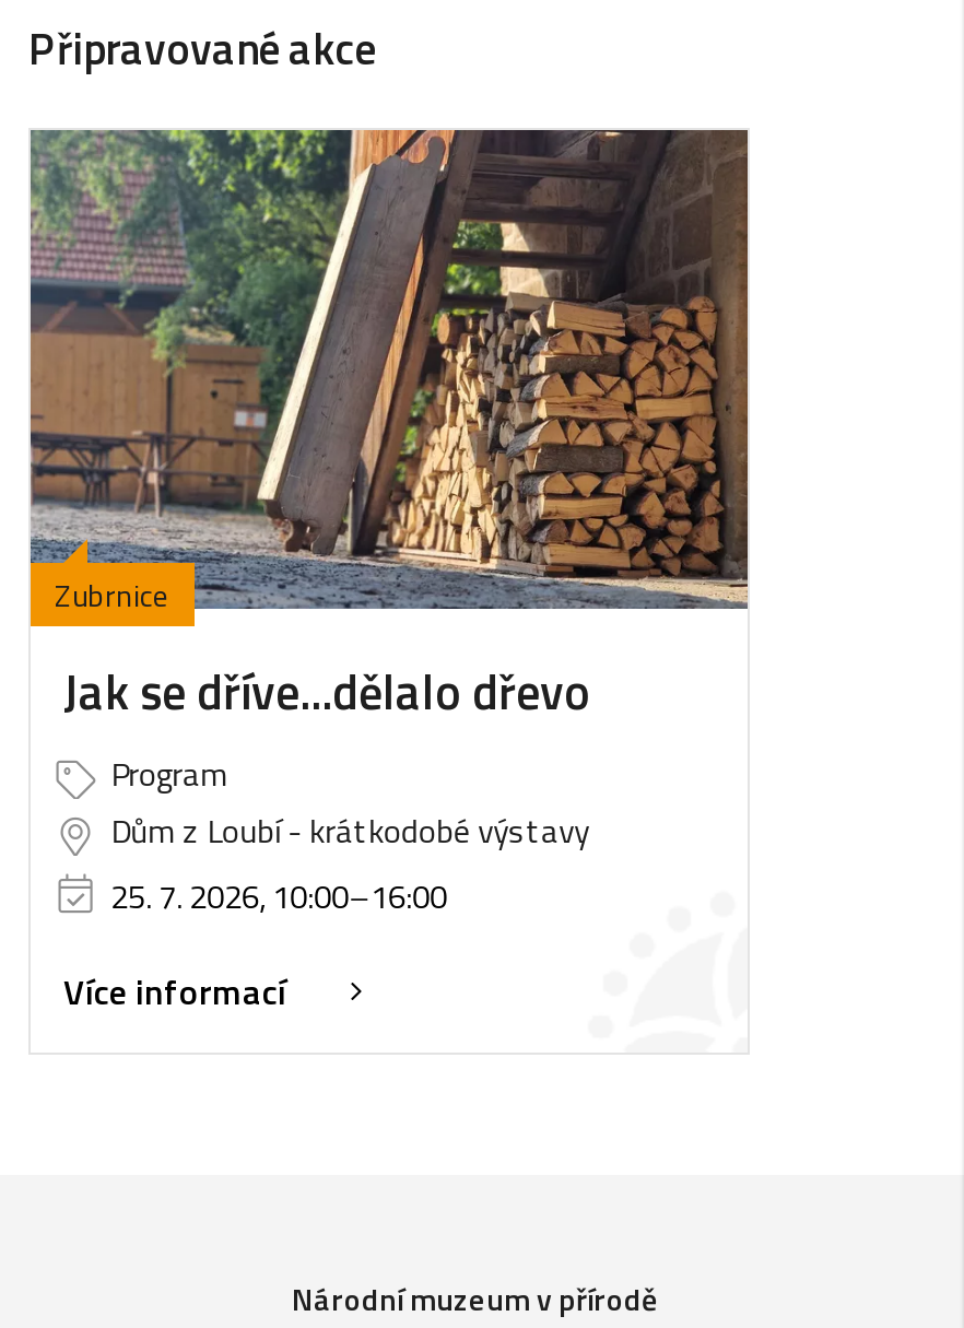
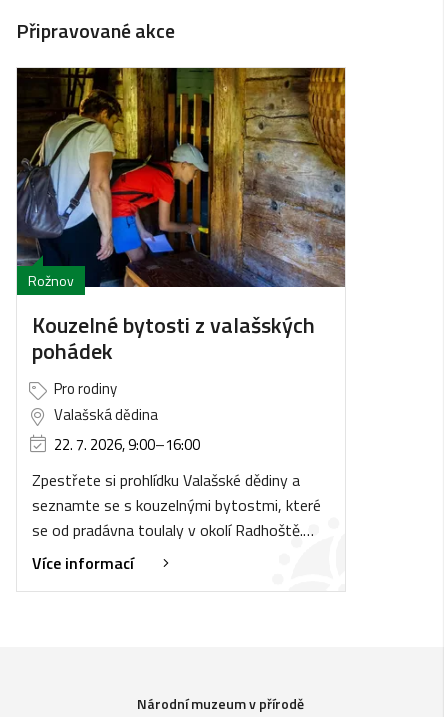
- [image]
- Zubrnice
- Jak se dříve...dělalo dřevo
- Program
- Dům z Loubí - krátkodobé výstavy
- 25. 7. 2026, 10:00–16:00
+ [image]
+ Rožnov
+ Kouzelné bytosti z valašských
+ pohádek
+ Pro rodiny
+ Valašská dědina
+ 22. 7. 2026, 9:00–16:00
+ Zpestřete si prohlídku Valašské dědiny a
+ seznamte se s kouzelnými bytostmi, které
+ se od pradávna toulaly v okolí Radhoště.…
